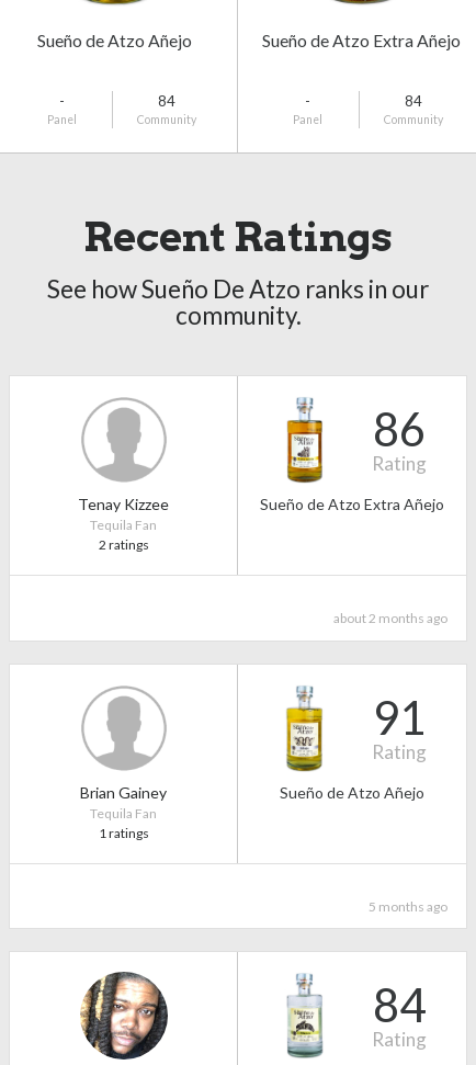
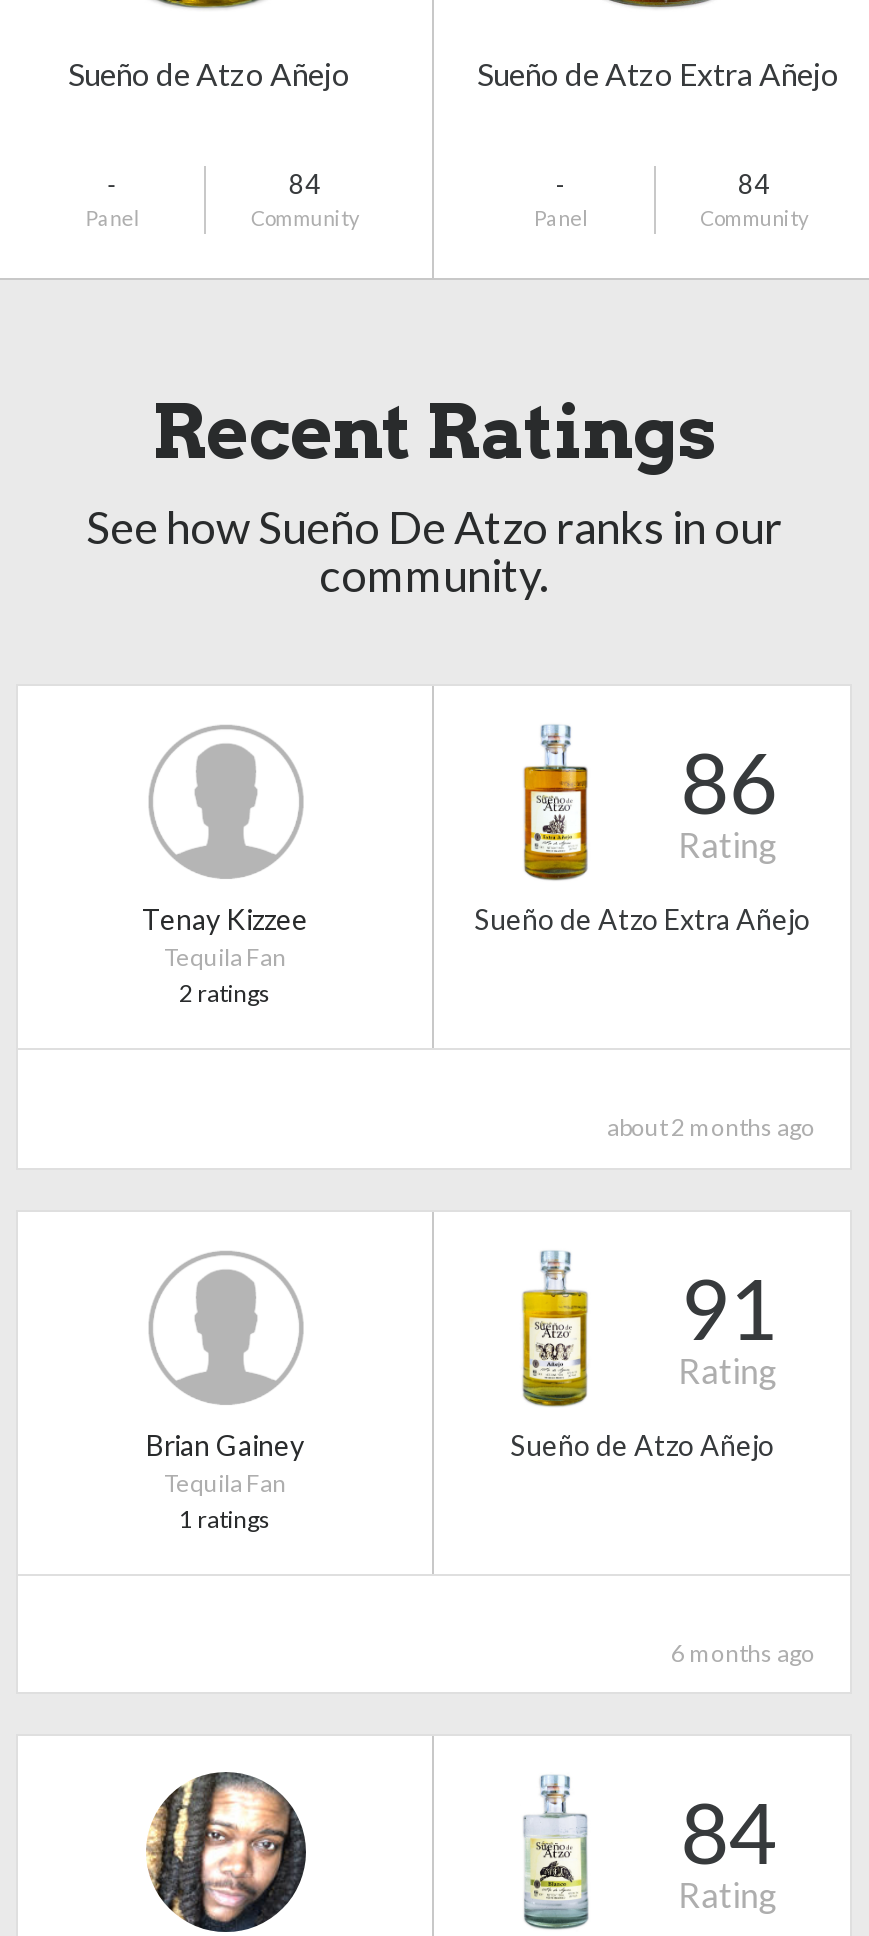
- 5 months ago
+ 6 months ago
